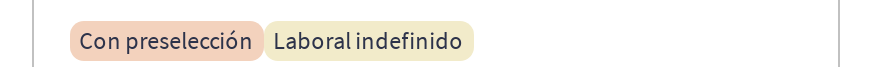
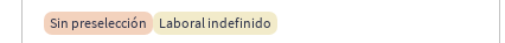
- Con preselección
+ Sin preselección
